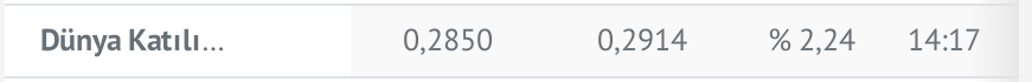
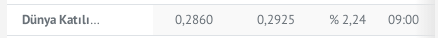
- 0,2850
+ 0,2860

- 0,2914
+ 0,2925

- 14:17
+ 09:00
